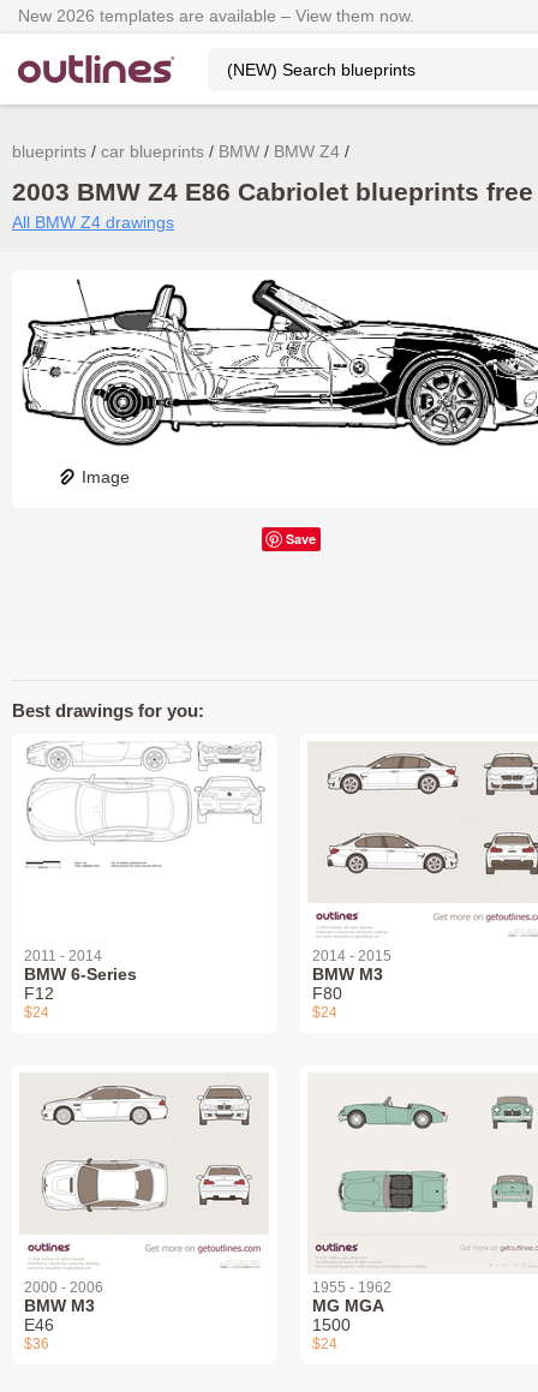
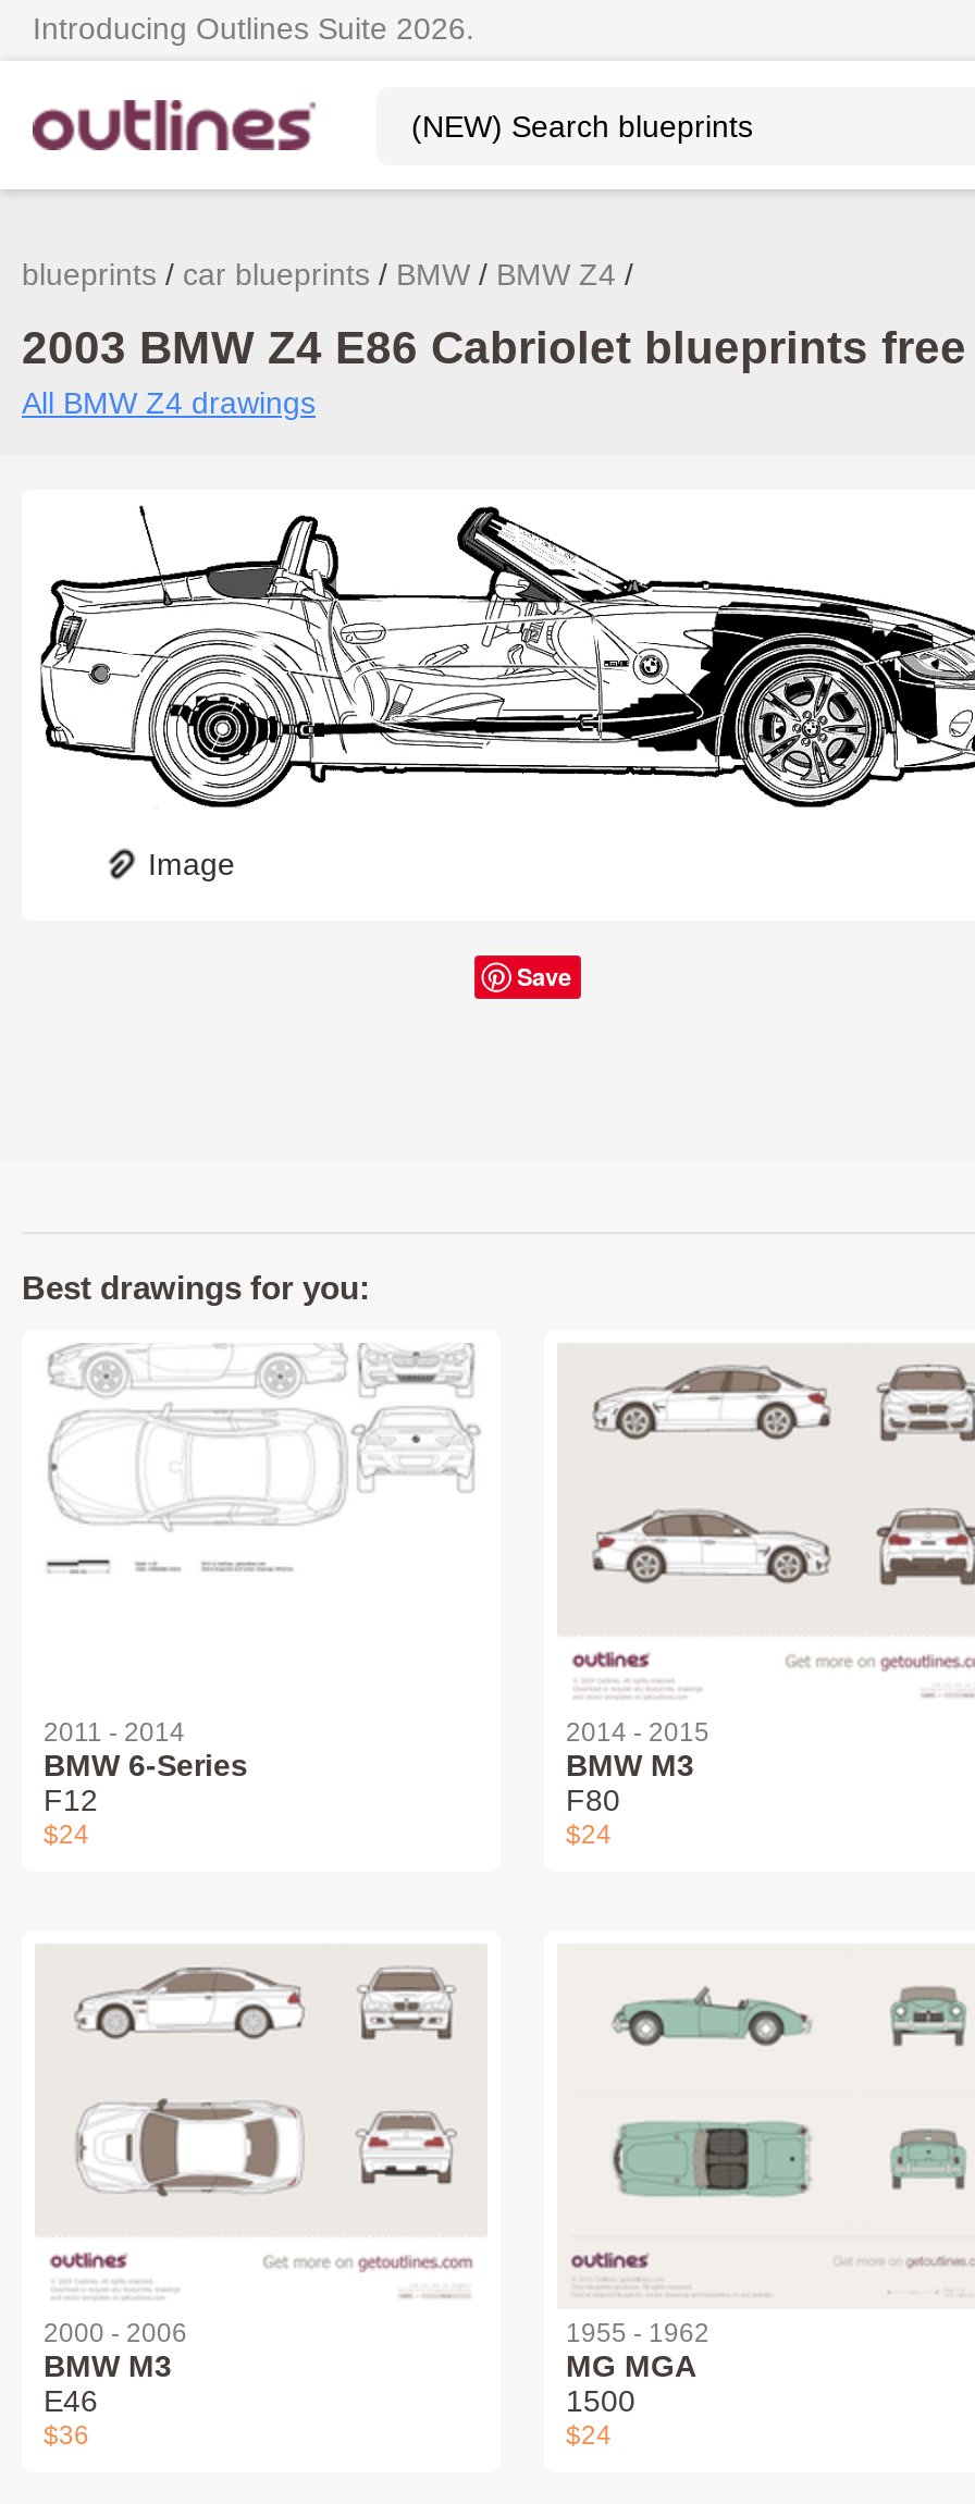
- New 2026 templates are available – View them now.
+ Introducing Outlines Suite 2026.
